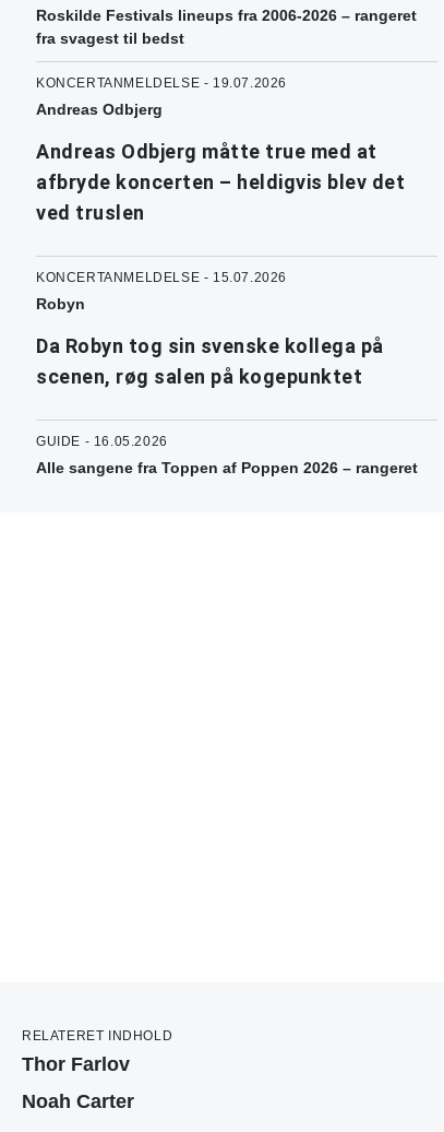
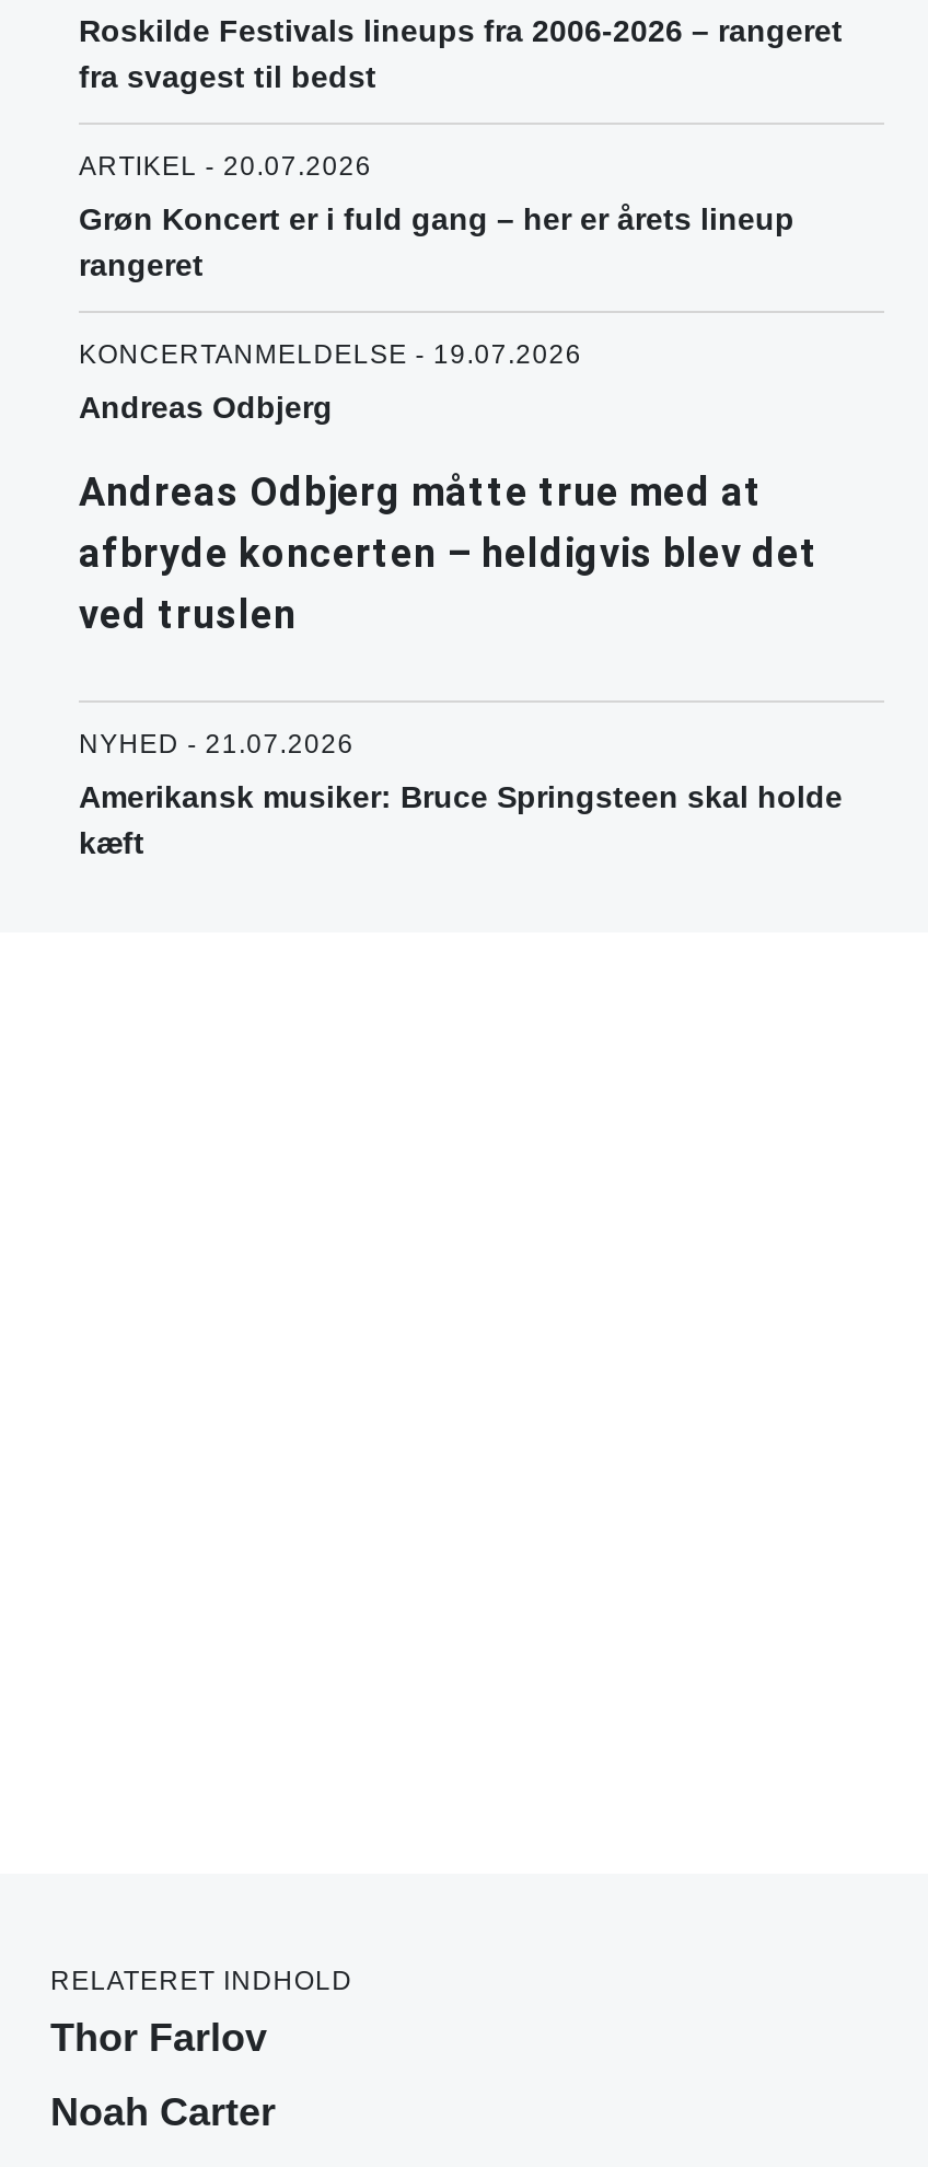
+ ARTIKEL - 20.07.2026
+ Grøn Koncert er i fuld gang – her er årets lineup
+ rangeret

moved down: KONCERTANMELDELSE - 19.07.2026 | Andreas Odbjerg | Andreas Odbjerg måtte true med at | afbryde koncerten – heldigvis blev det | ved truslen

- KONCERTANMELDELSE - 15.07.2026
- Robyn
- Da Robyn tog sin svenske kollega på
- scenen, røg salen på kogepunktet
- GUIDE - 16.05.2026
- Alle sangene fra Toppen af Poppen 2026 – rangeret
+ NYHED - 21.07.2026
+ Amerikansk musiker: Bruce Springsteen skal holde
+ kæft
